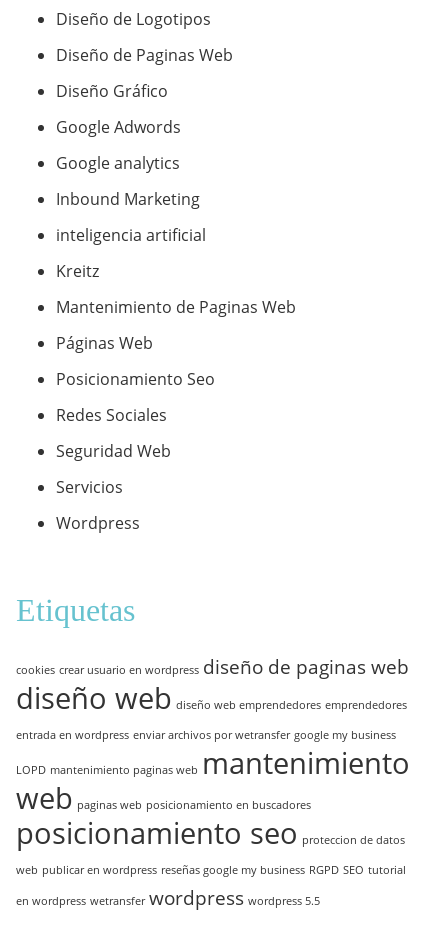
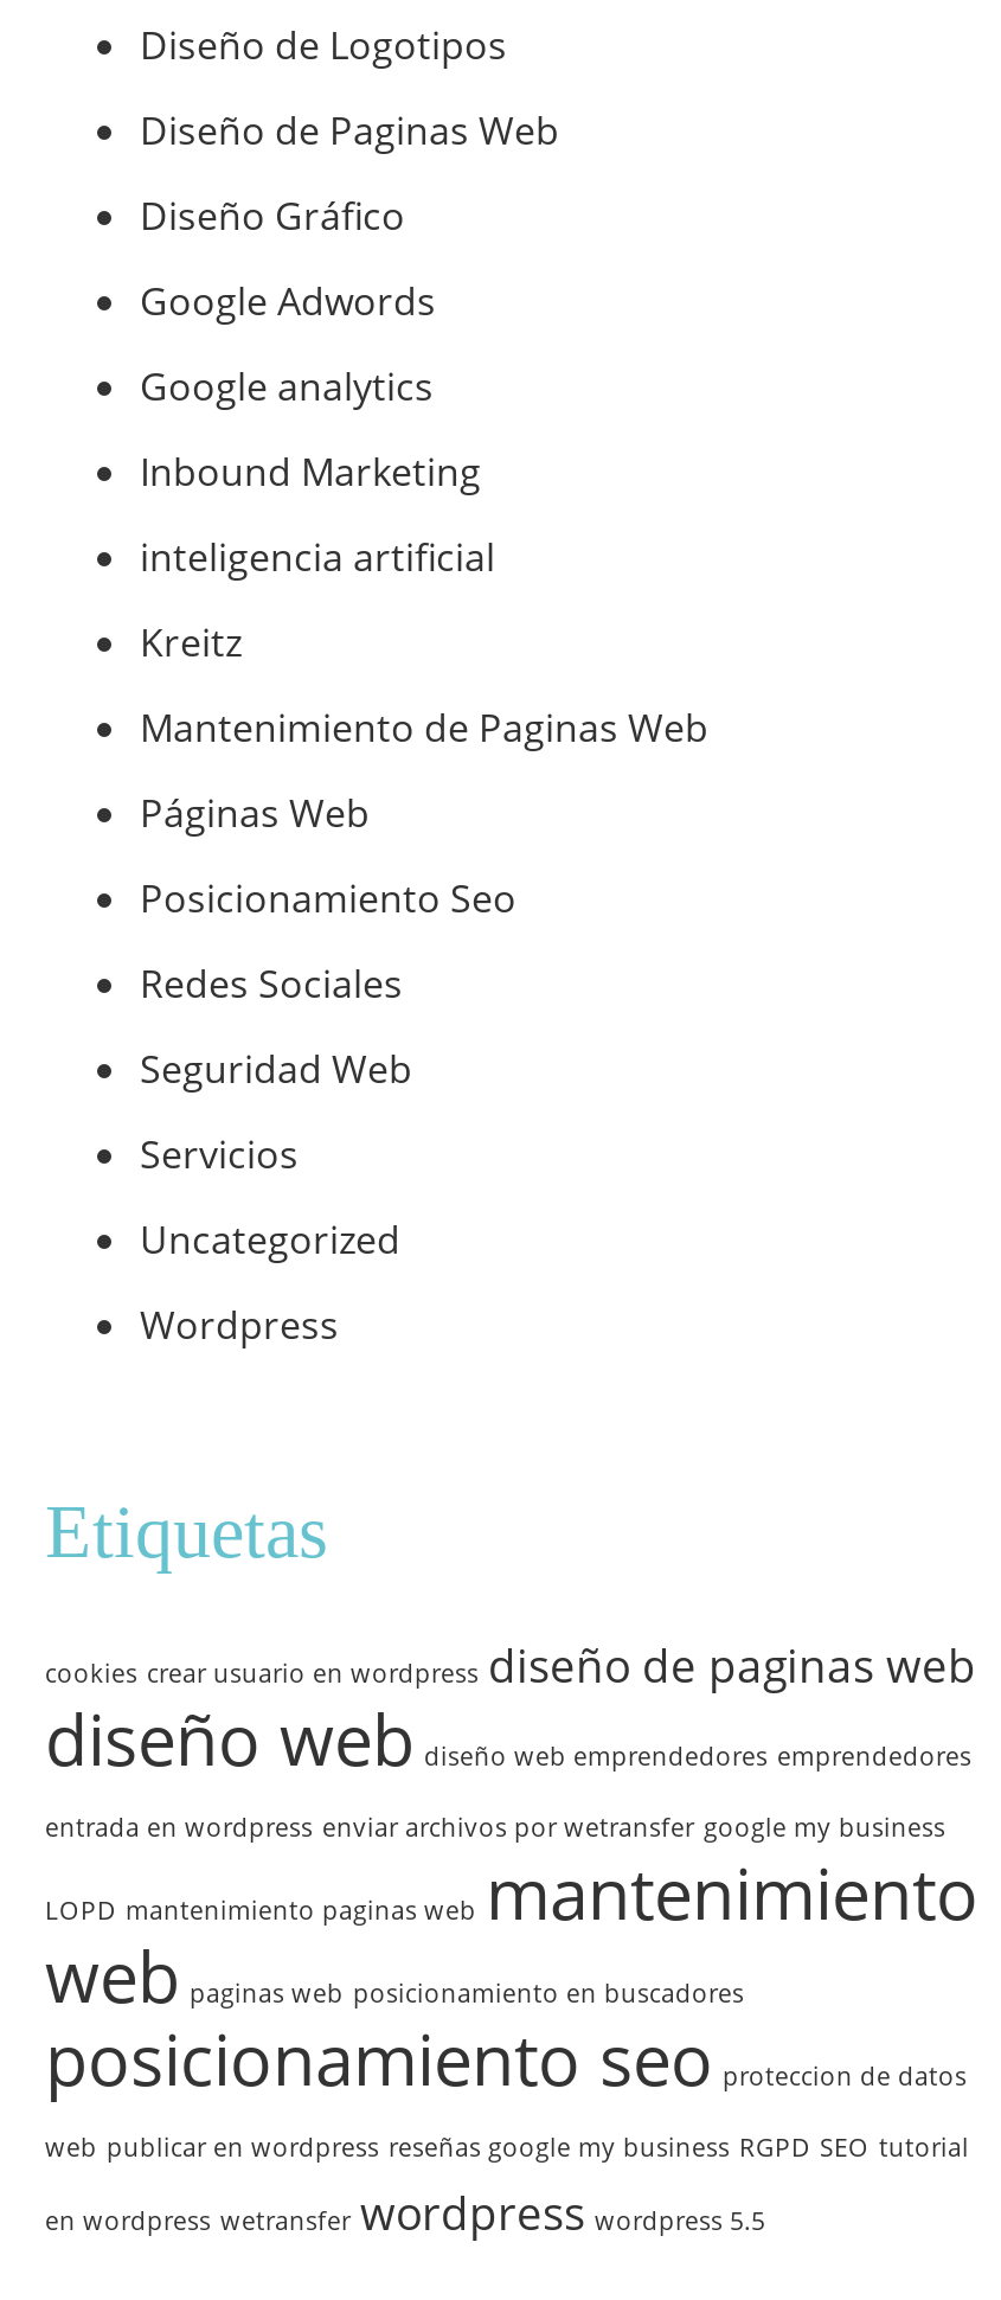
+ Uncategorized
